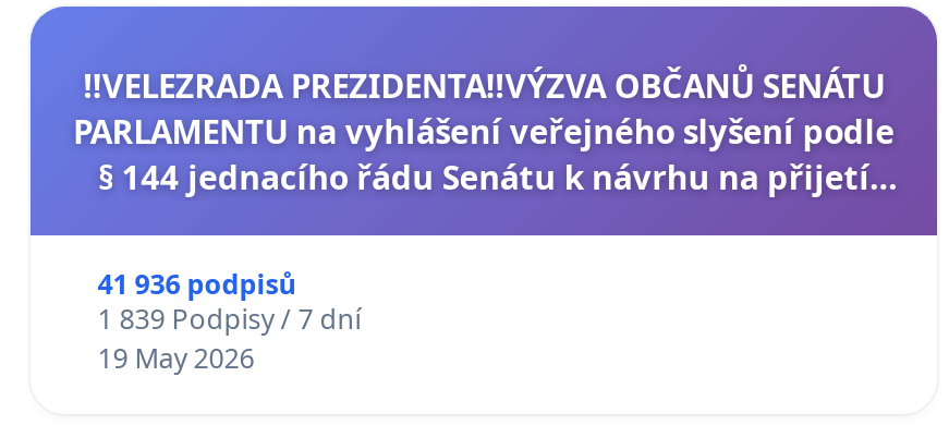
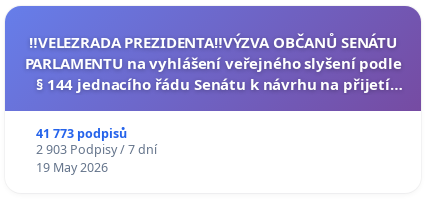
- 41 936 podpisů
+ 41 773 podpisů

- 1 839 Podpisy / 7 dní
+ 2 903 Podpisy / 7 dní
